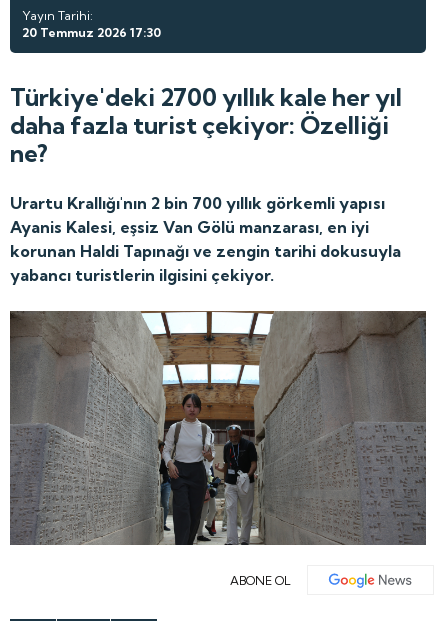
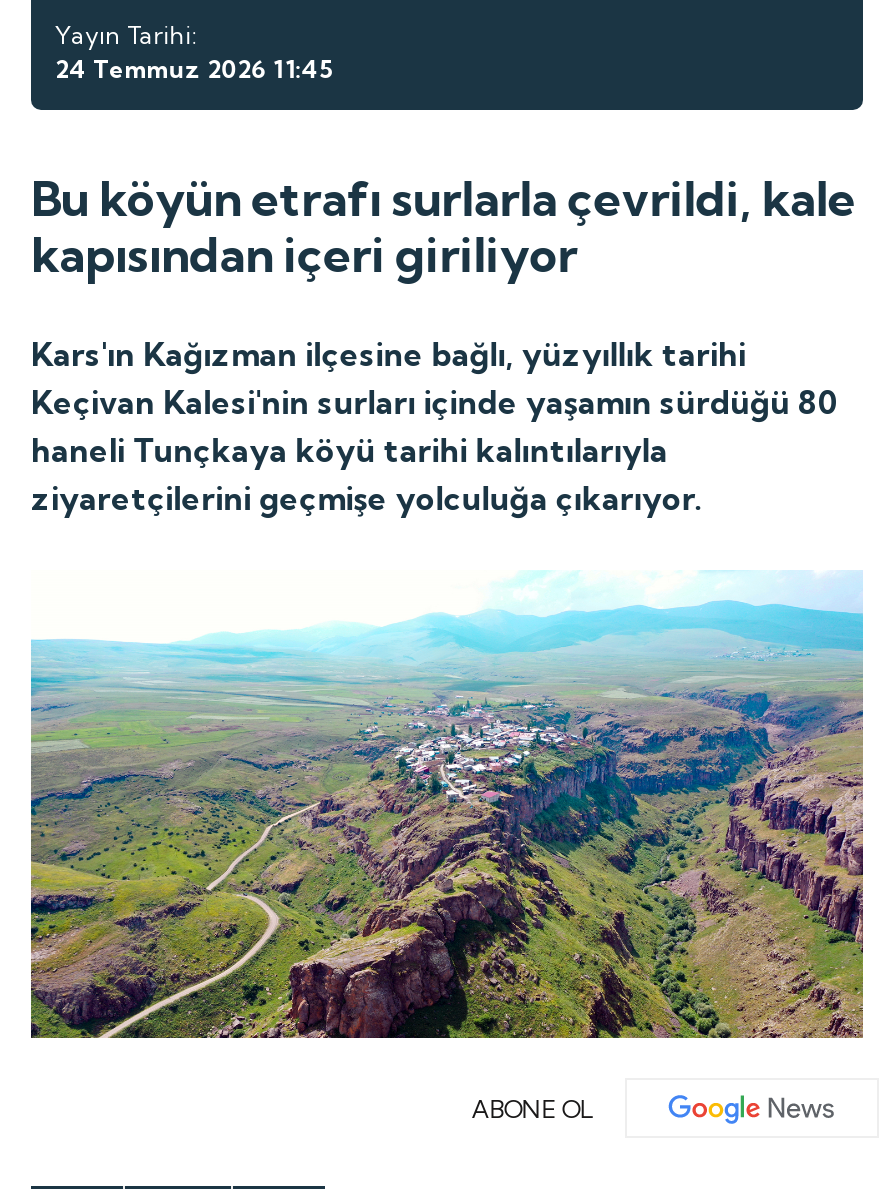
- 20 Temmuz 2026 17:30
+ 24 Temmuz 2026 11:45

- Türkiye'deki 2700 yıllık kale her yıl
- daha fazla turist çekiyor: Özelliği
- ne?
+ Bu köyün etrafı surlarla çevrildi, kale
+ kapısından içeri giriliyor

- Urartu Krallığı'nın 2 bin 700 yıllık görkemli yapısı
- Ayanis Kalesi, eşsiz Van Gölü manzarası, en iyi
- korunan Haldi Tapınağı ve zengin tarihi dokusuyla
- yabancı turistlerin ilgisini çekiyor.
+ Kars'ın Kağızman ilçesine bağlı, yüzyıllık tarihi
+ Keçivan Kalesi'nin surları içinde yaşamın sürdüğü 80
+ haneli Tunçkaya köyü tarihi kalıntılarıyla
+ ziyaretçilerini geçmişe yolculuğa çıkarıyor.

- [image]
+ [image]
